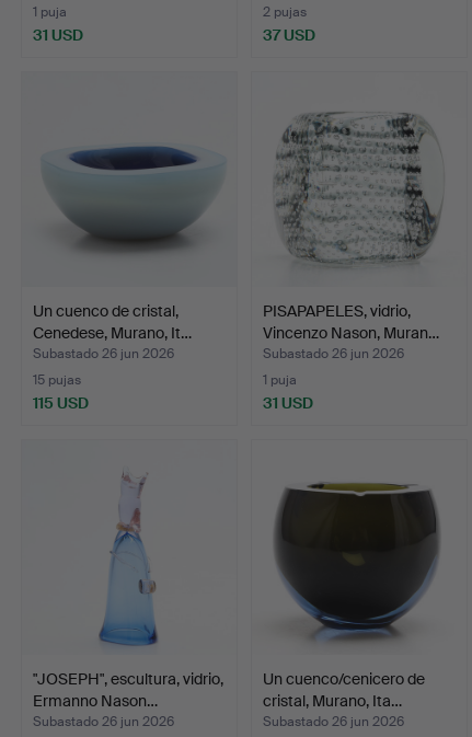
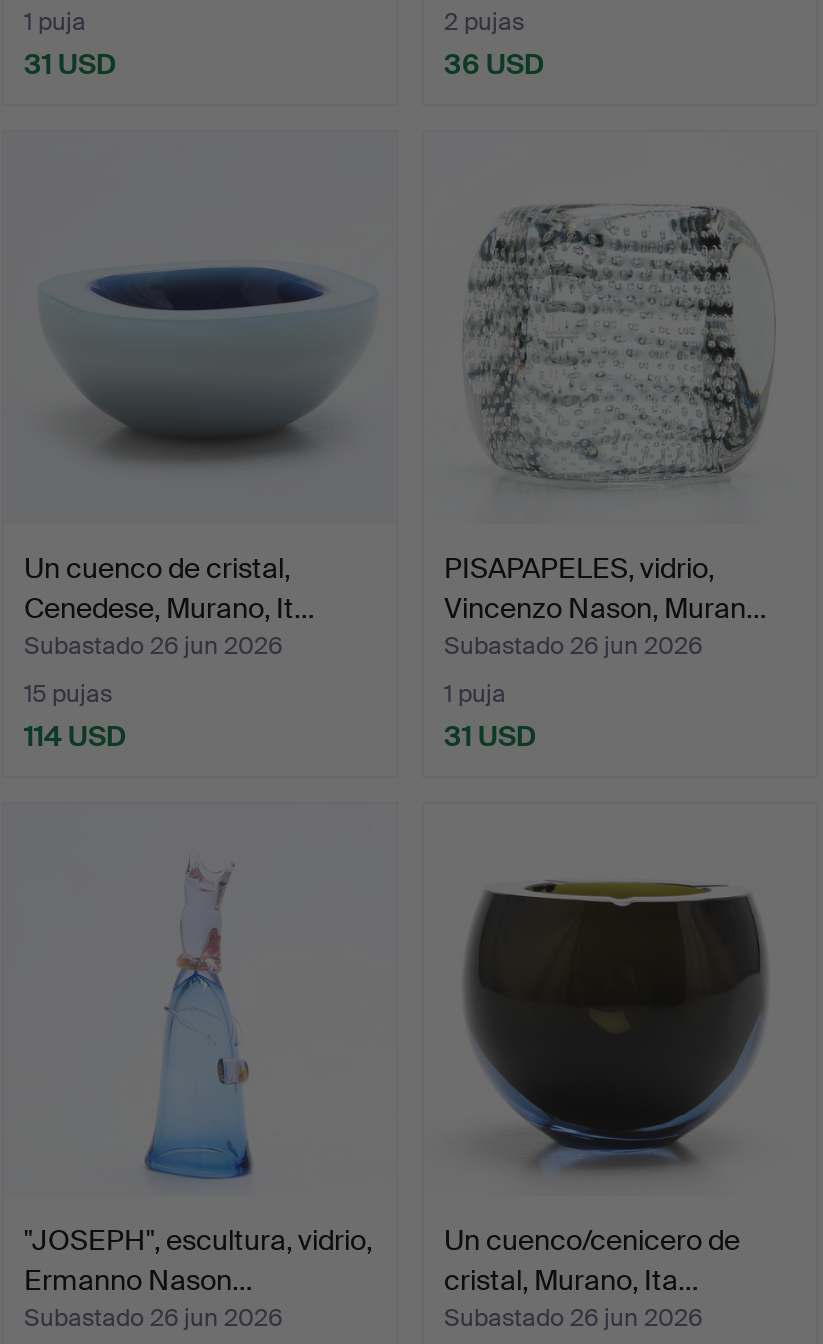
- 37 USD
+ 36 USD

- 115 USD
+ 114 USD
